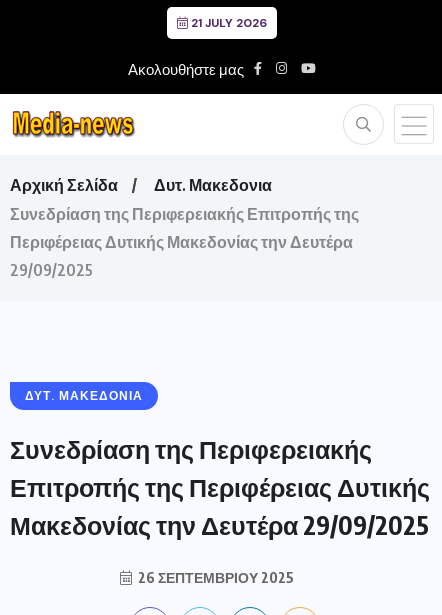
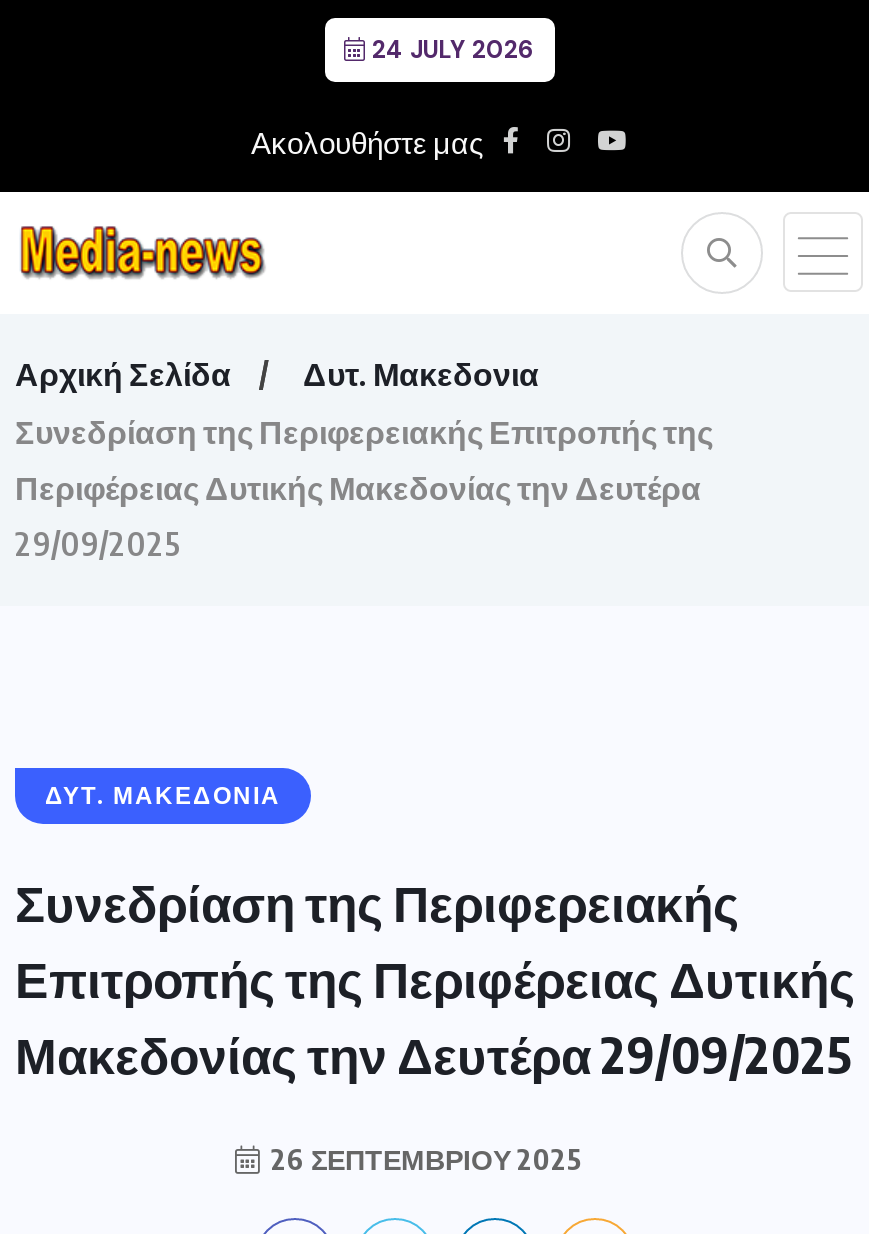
- 21 JULY 2026
+ 24 JULY 2026
